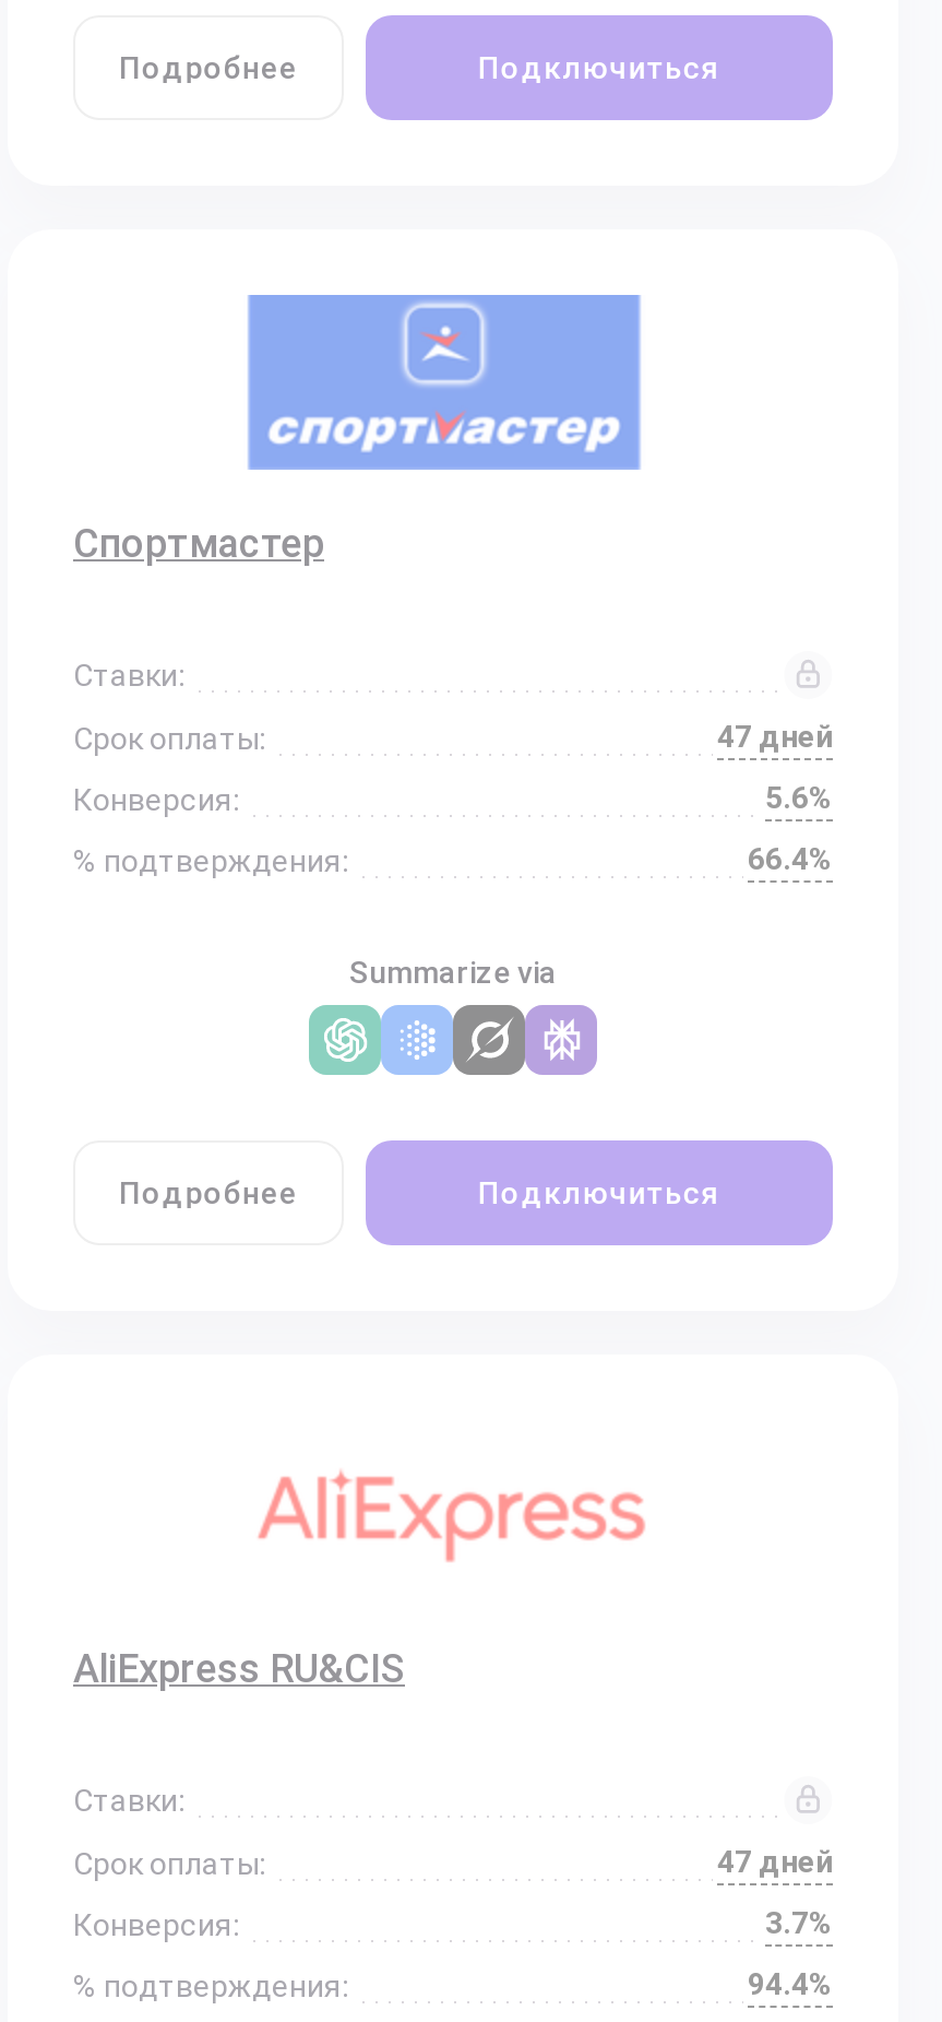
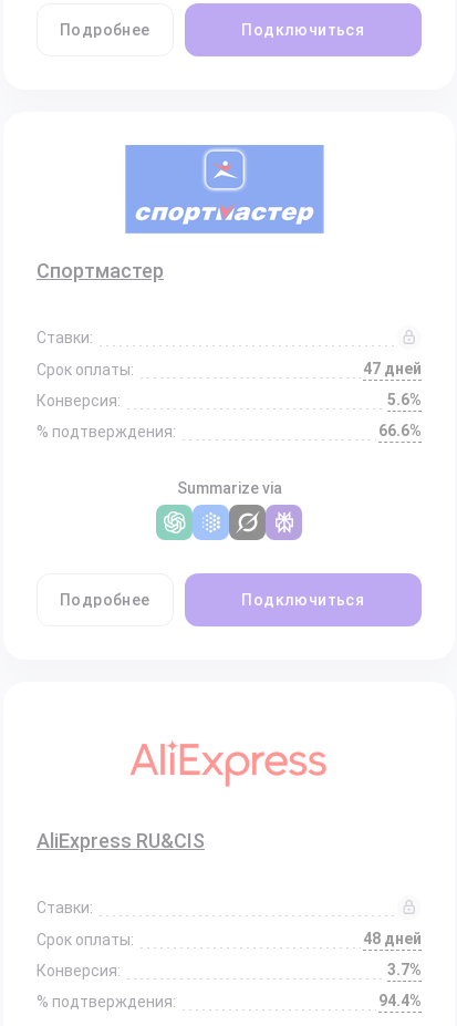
- 66.4%
+ 66.6%

- 47 дней
+ 48 дней
